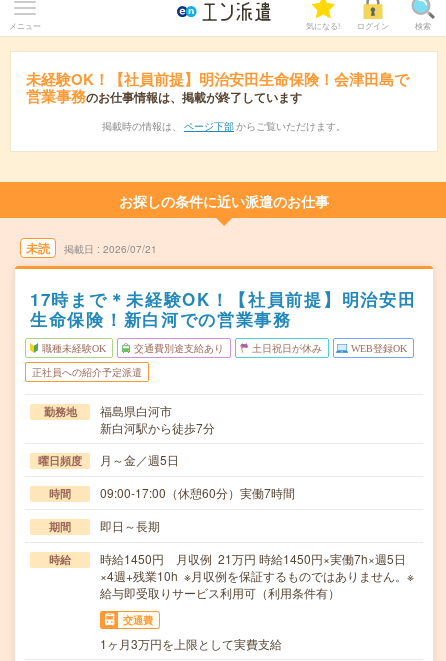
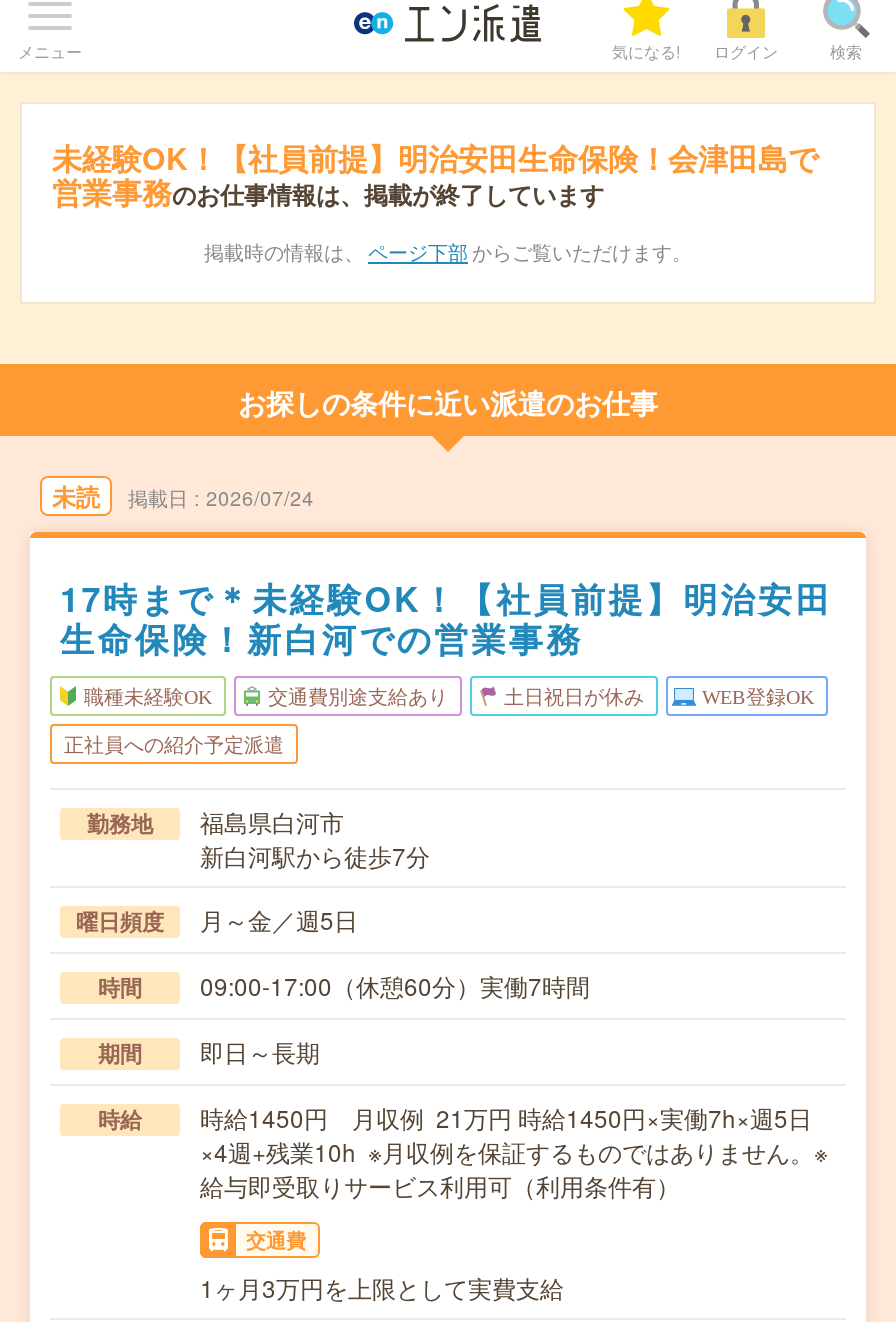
- 2026/07/21
+ 2026/07/24
